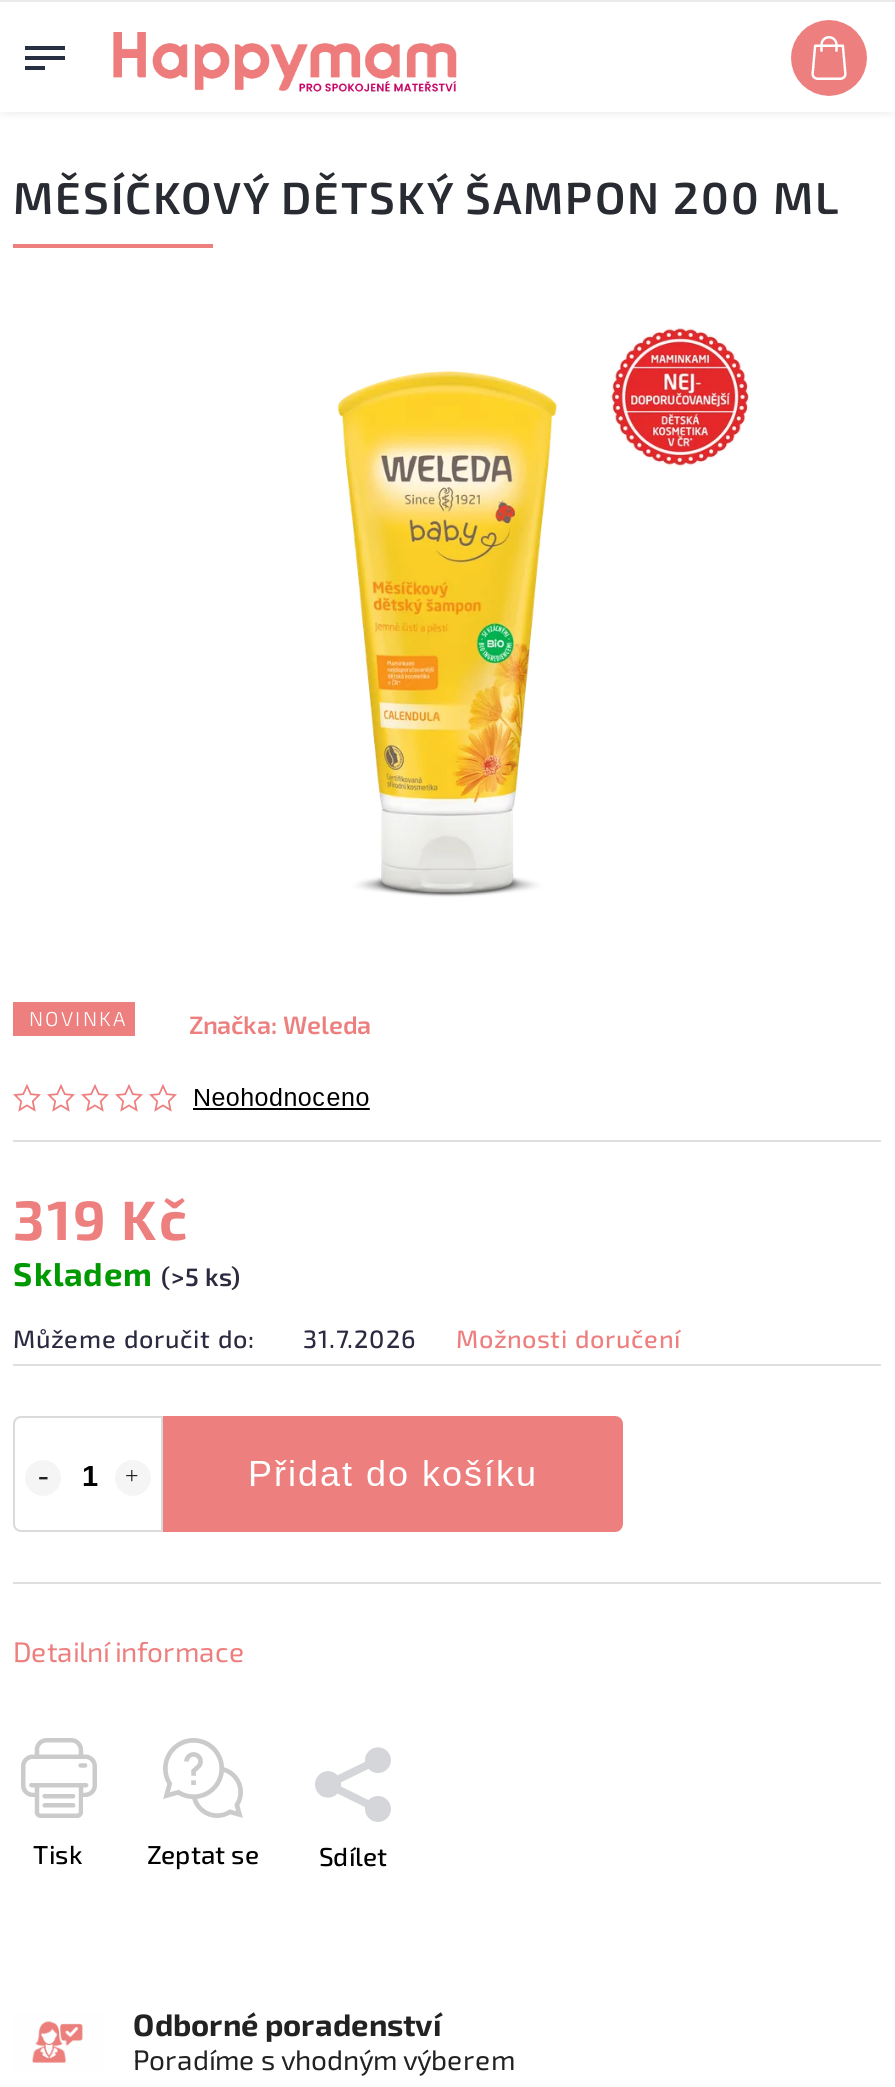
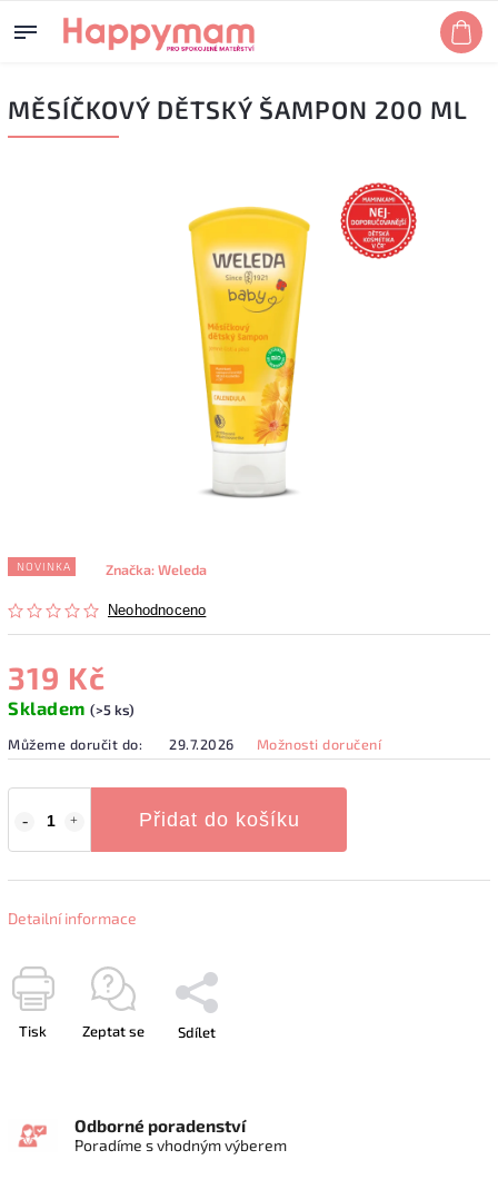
- Můžeme doručit do: 31.7.2026 Možnosti doručení
+ Můžeme doručit do: 29.7.2026 Možnosti doručení
